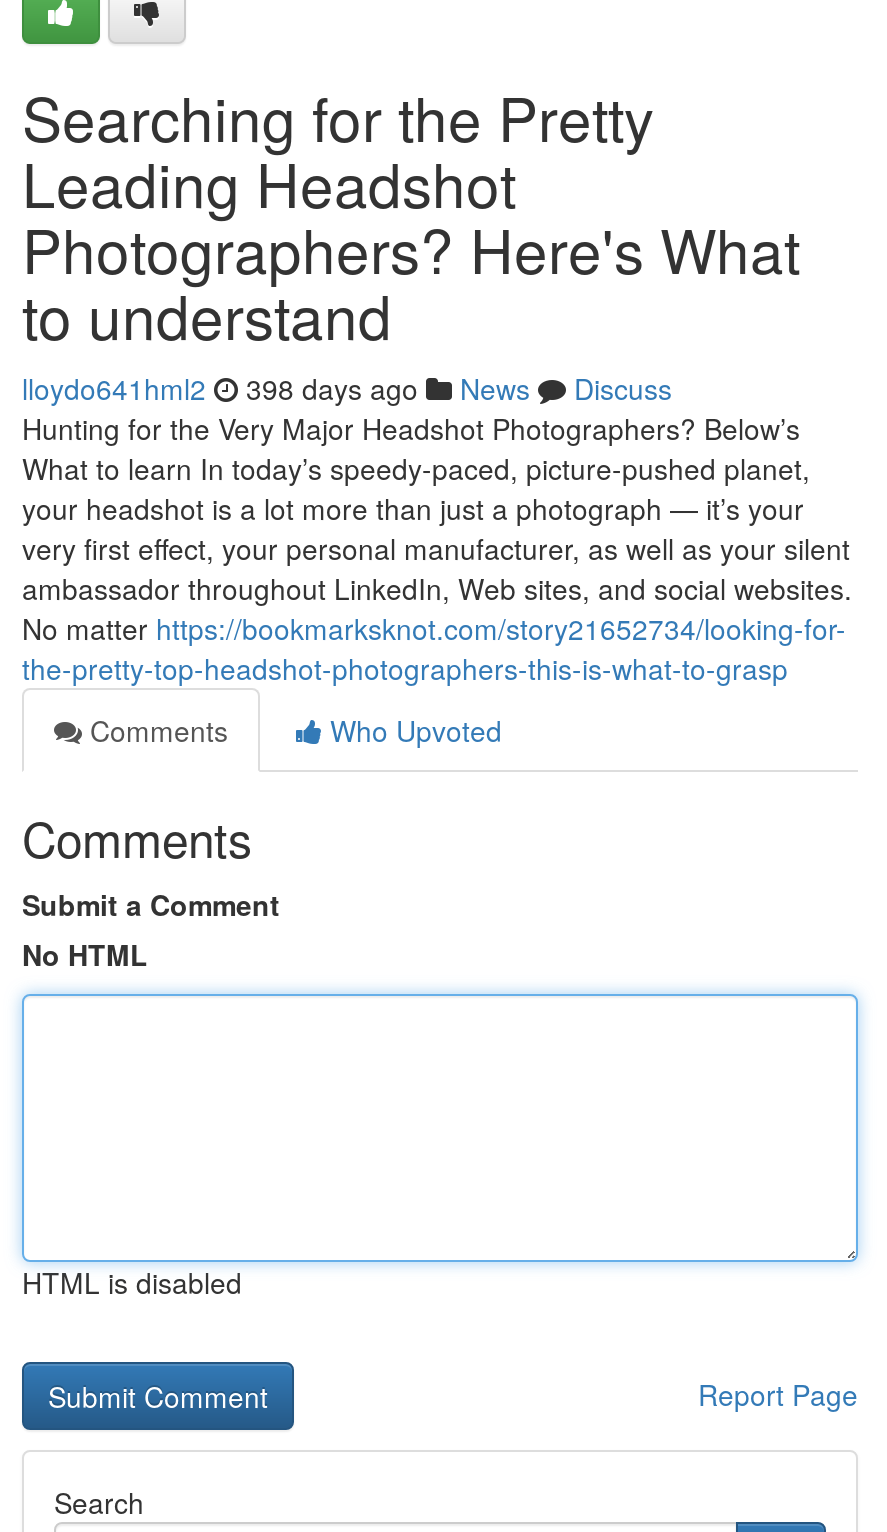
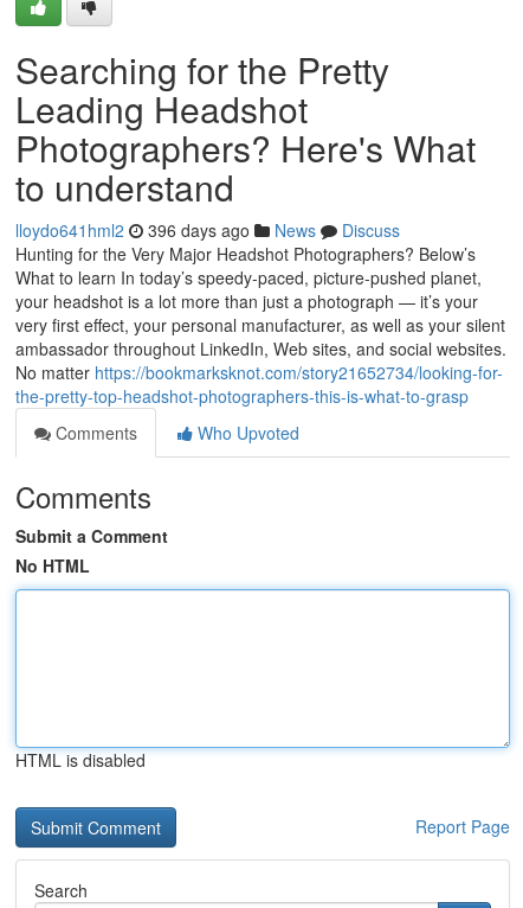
- lloydo641hml2 398 days ago News Discuss
+ lloydo641hml2 396 days ago News Discuss
